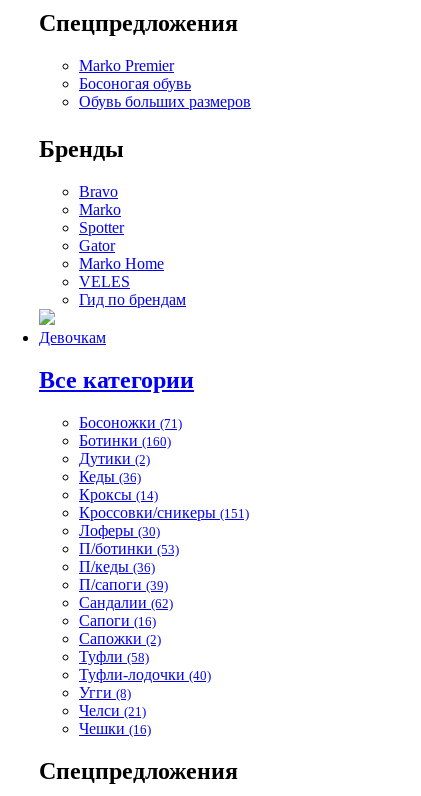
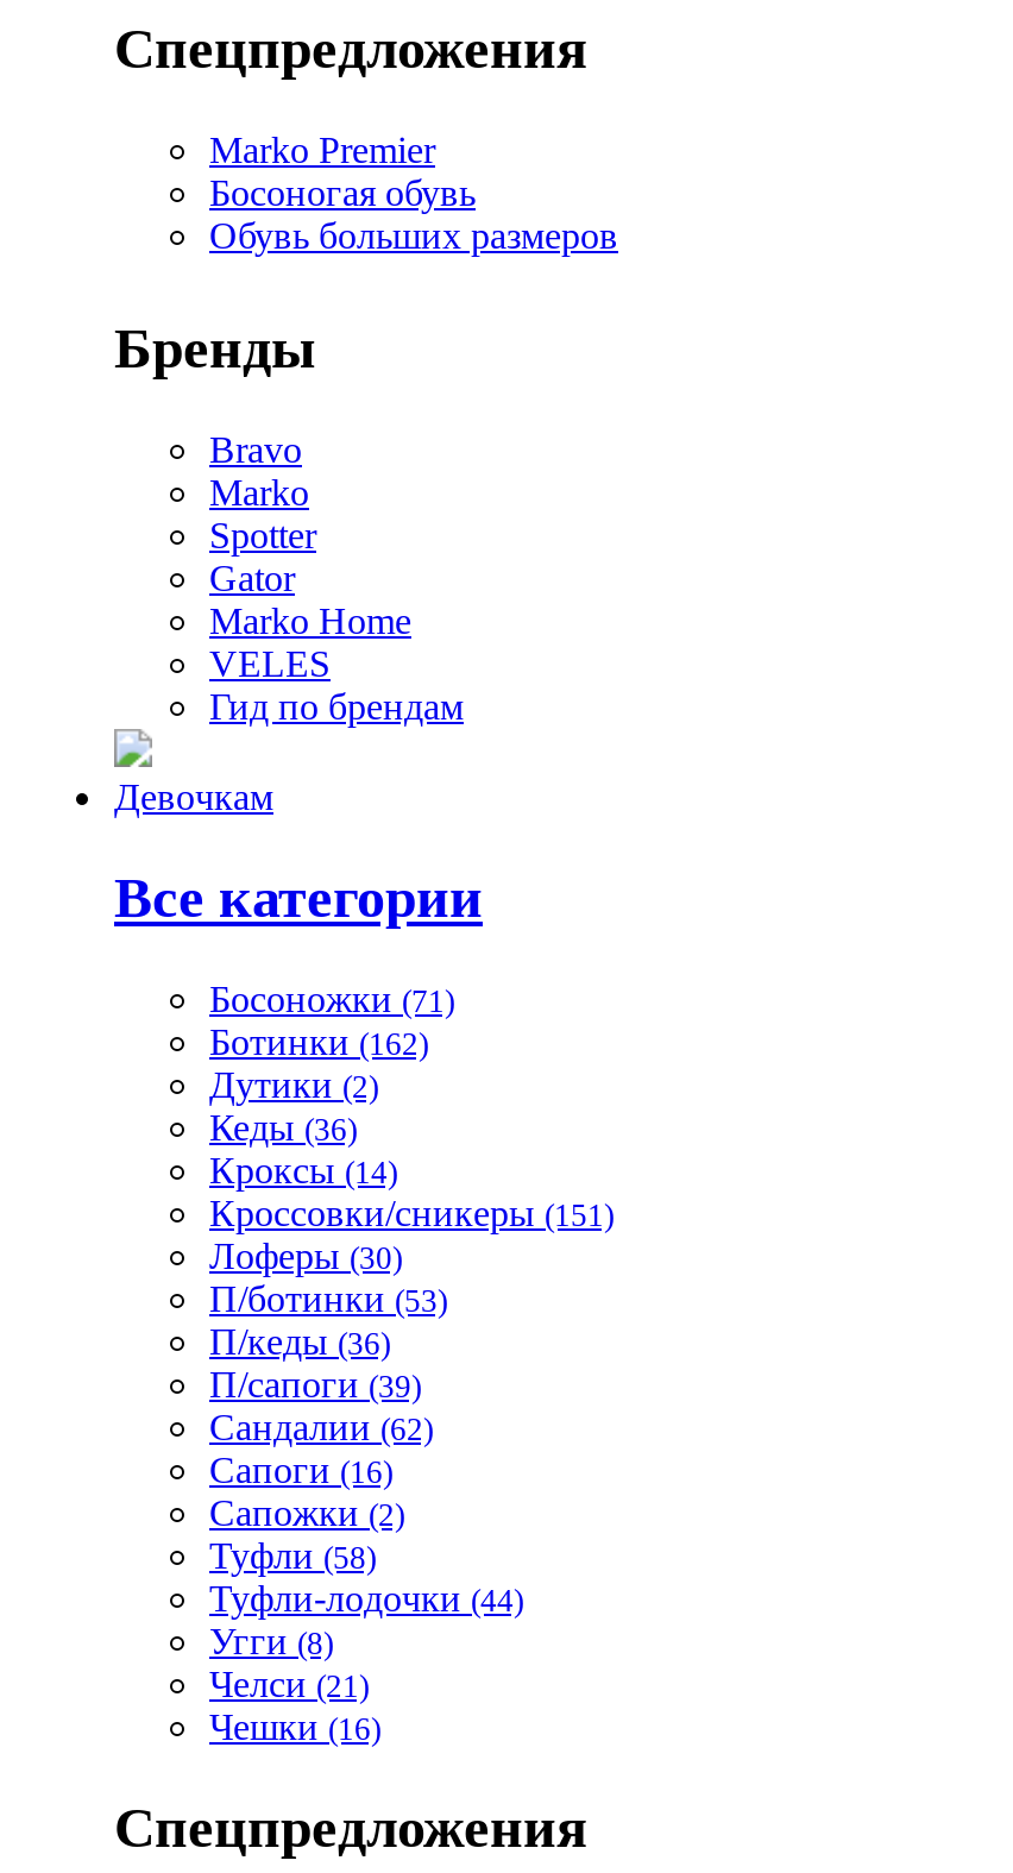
- Ботинки (160)
+ Ботинки (162)

- Туфли-лодочки (40)
+ Туфли-лодочки (44)
